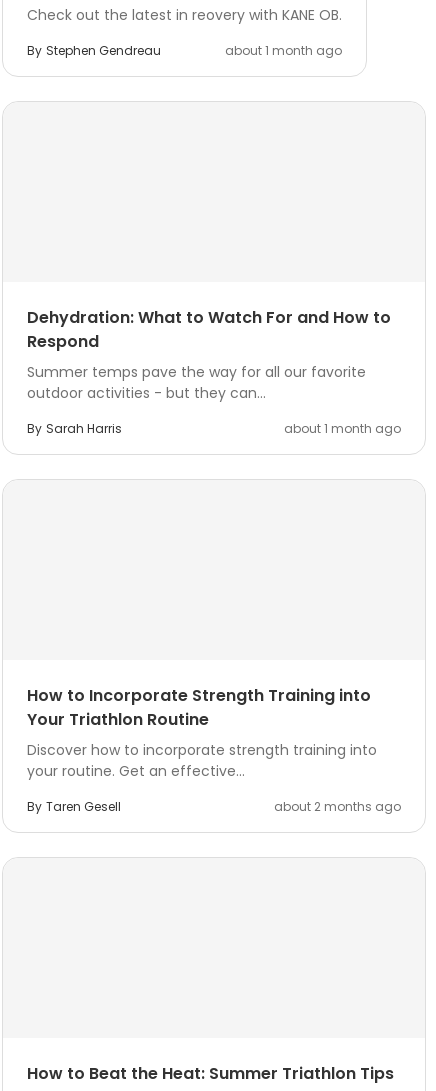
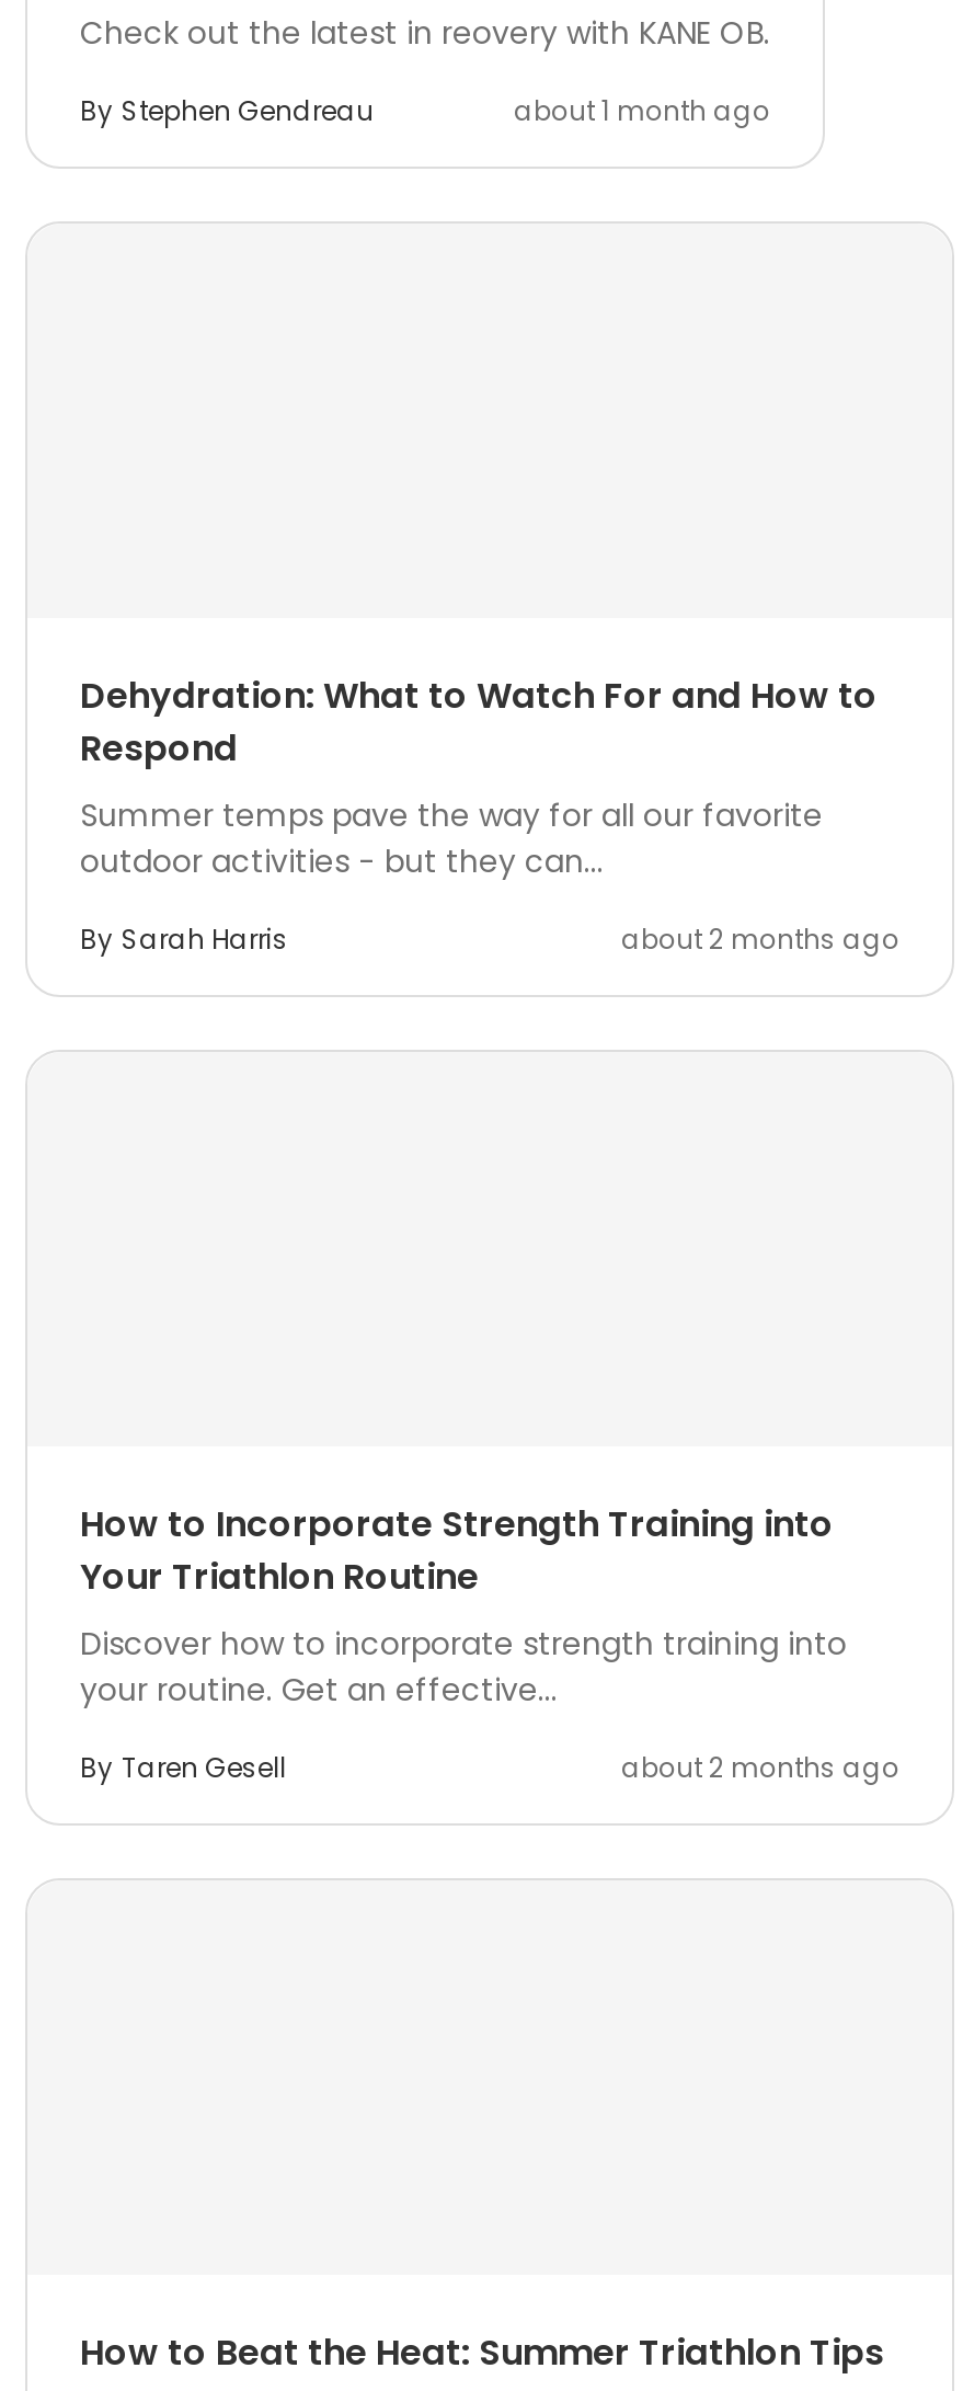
- about 1 month ago
+ about 2 months ago
